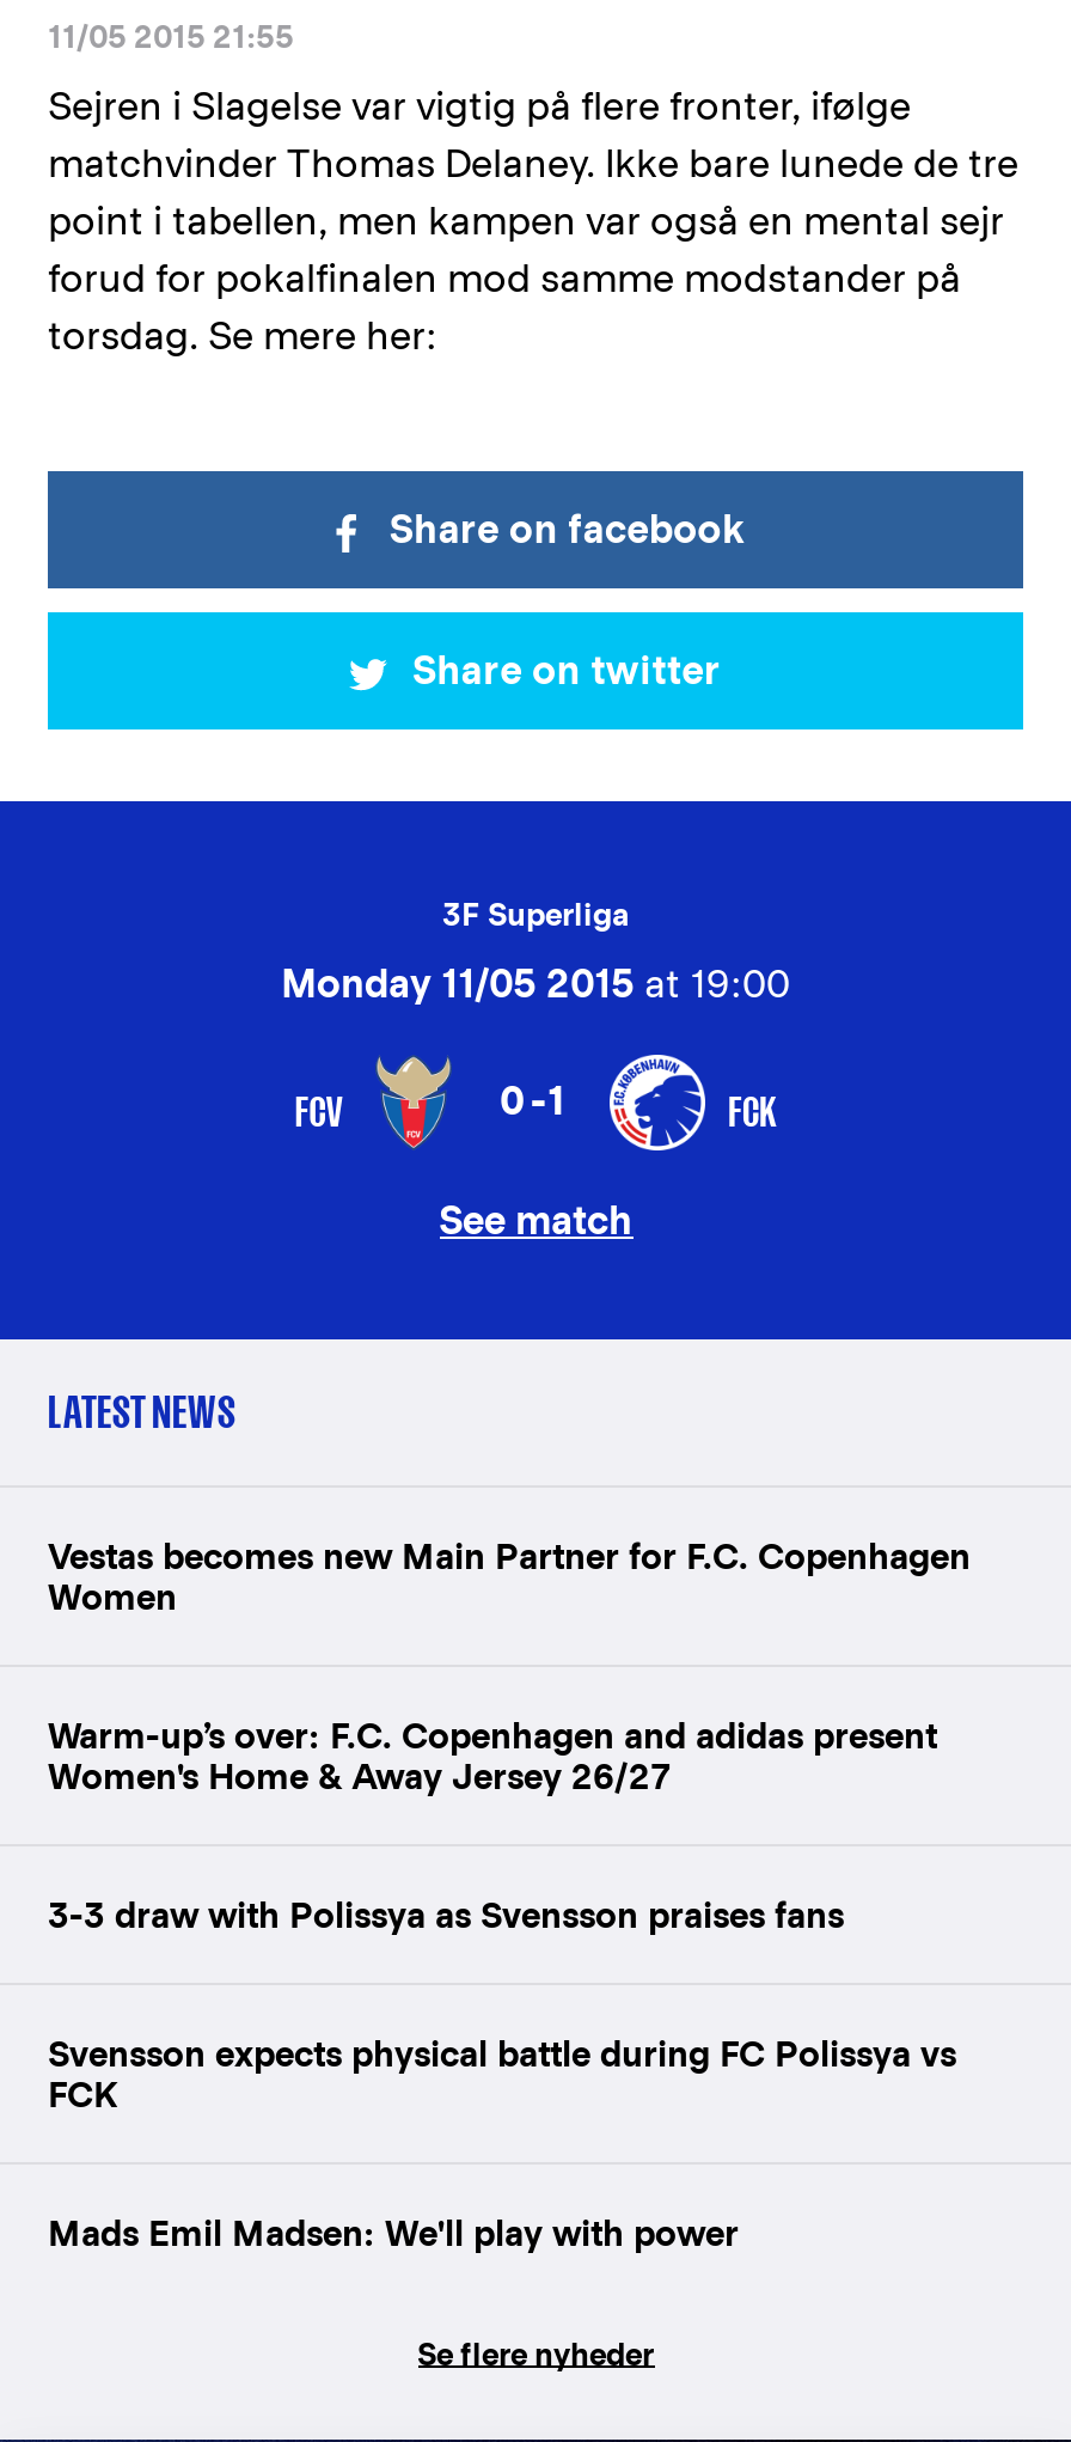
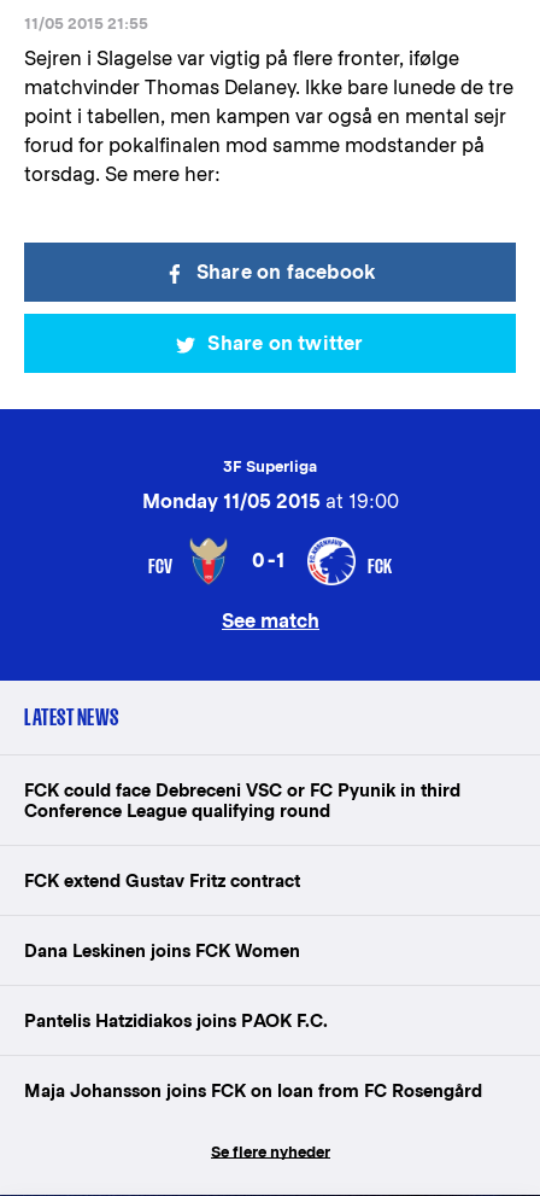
- Vestas becomes new Main Partner for F.C. Copenhagen
- Women
+ FCK could face Debreceni VSC or FC Pyunik in third
+ Conference League qualifying round

- Warm-up’s over: F.C. Copenhagen and adidas present
- Women's Home & Away Jersey 26/27
+ FCK extend Gustav Fritz contract

- 3-3 draw with Polissya as Svensson praises fans
+ Dana Leskinen joins FCK Women

- Svensson expects physical battle during FC Polissya vs
- FCK
+ Pantelis Hatzidiakos joins PAOK F.C.

- Mads Emil Madsen: We'll play with power
+ Maja Johansson joins FCK on loan from FC Rosengård
